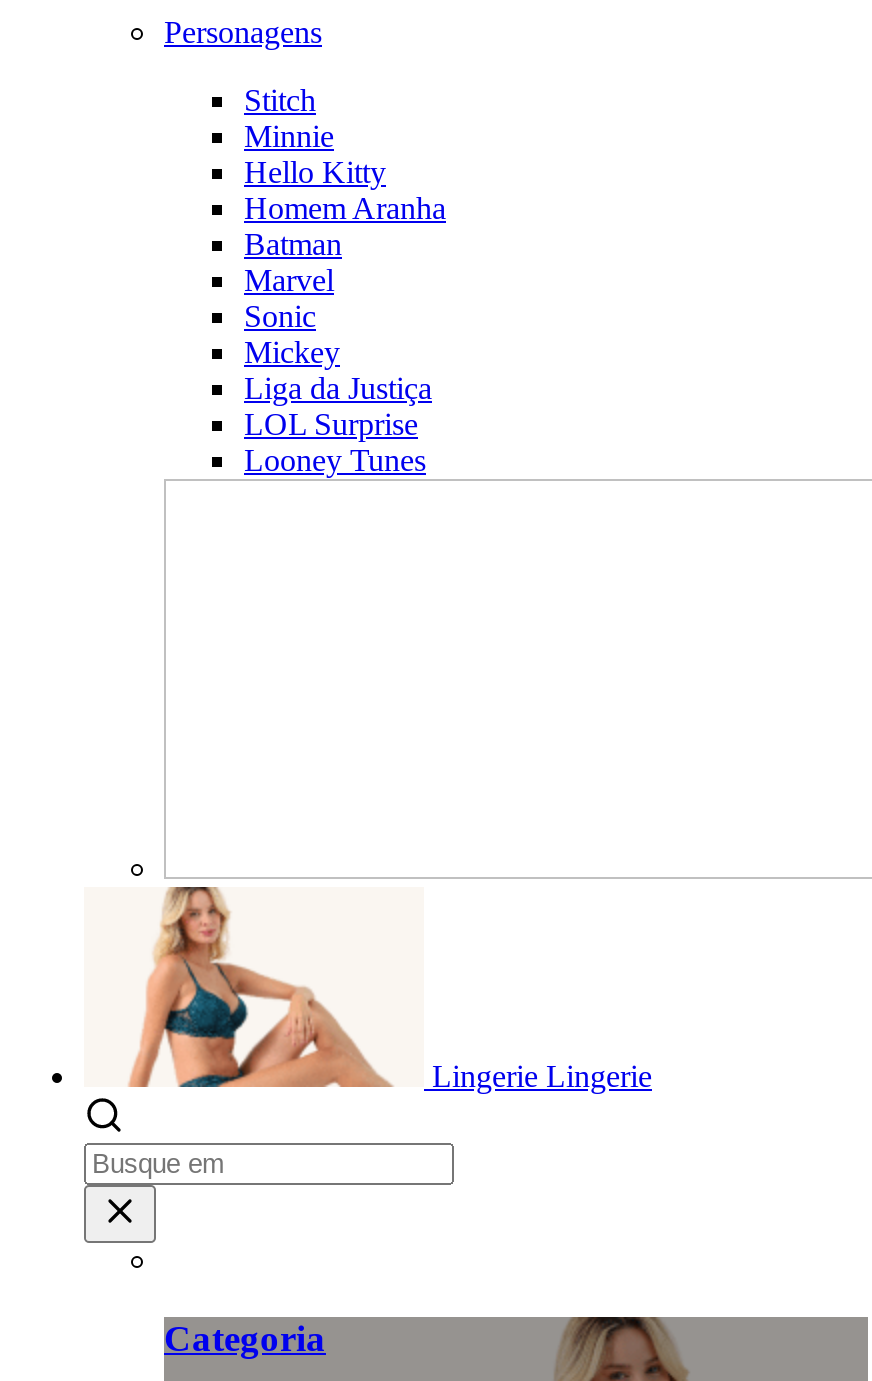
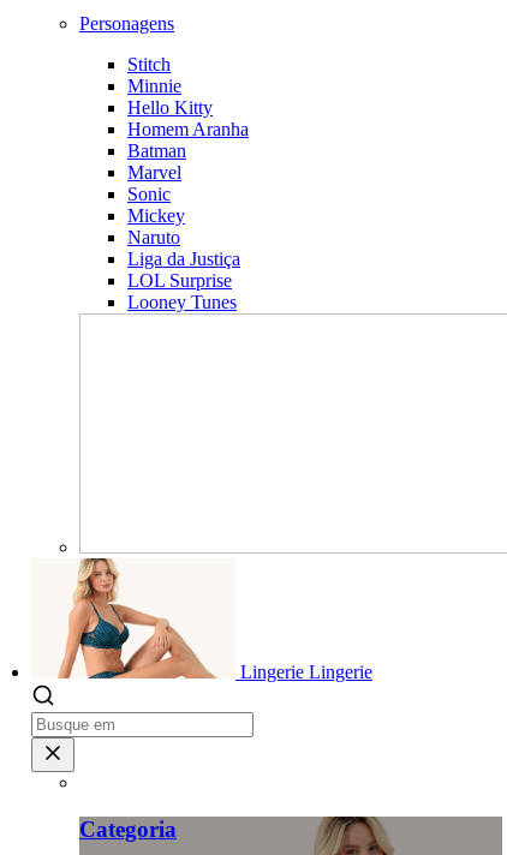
+ Naruto
